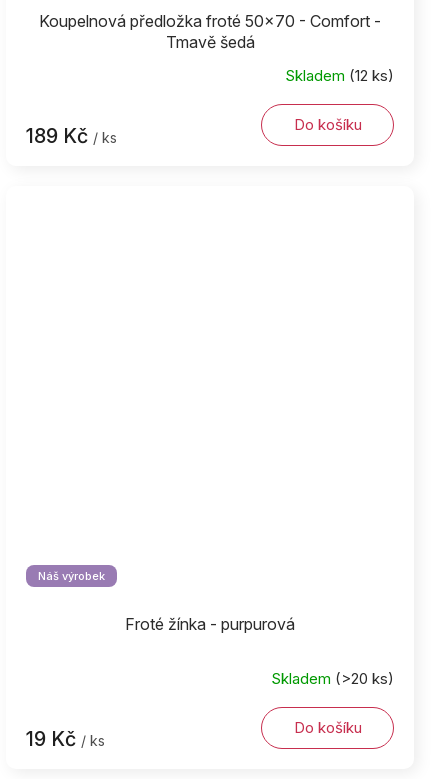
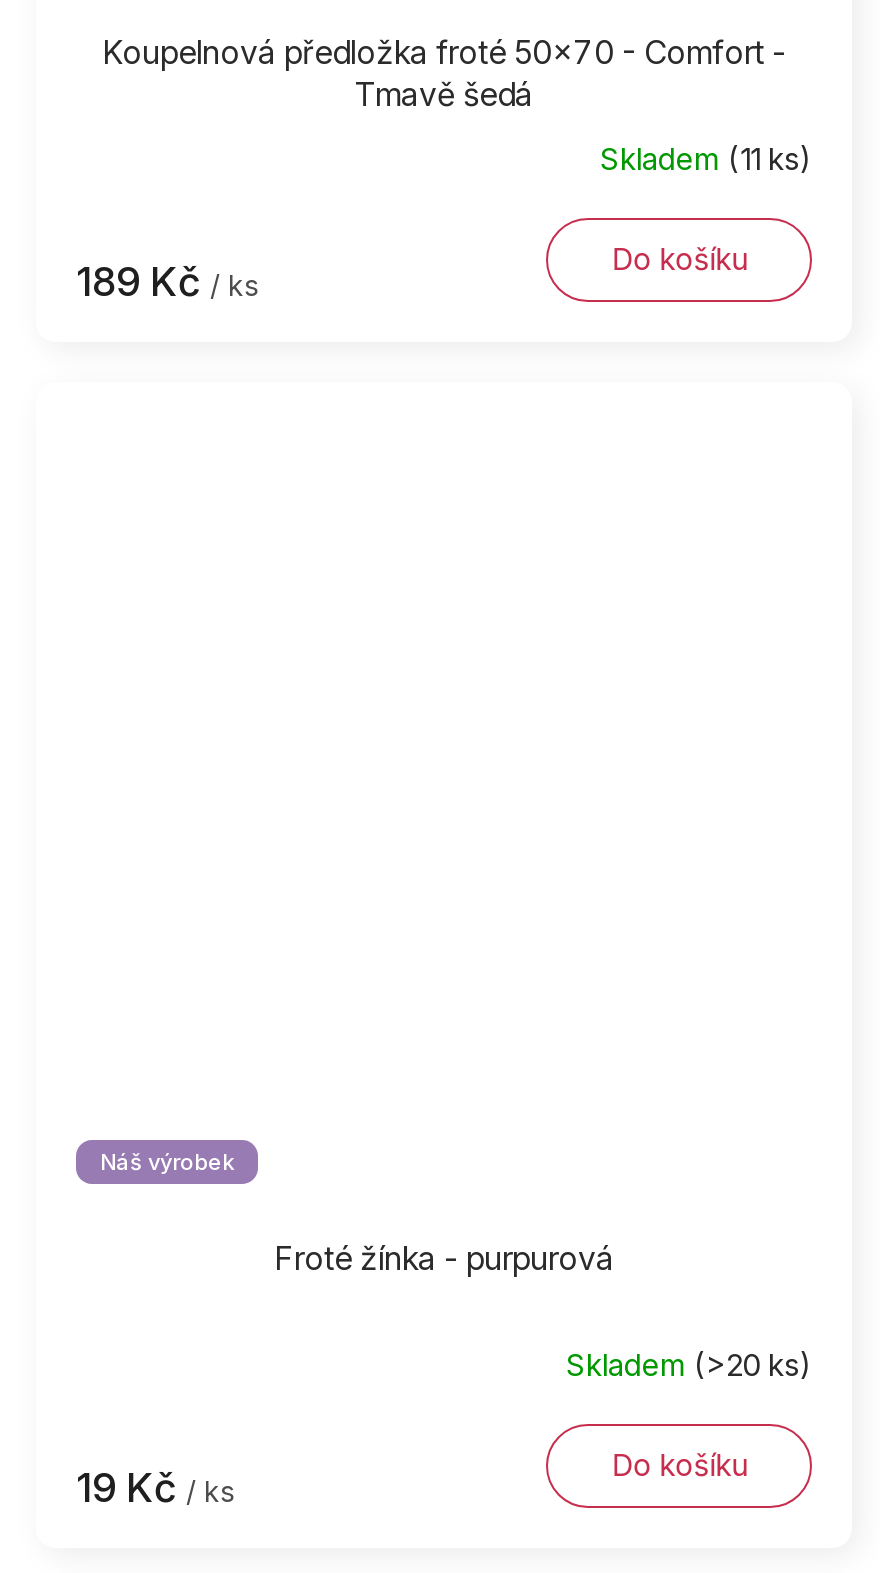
- Skladem (12 ks)
+ Skladem (11 ks)
